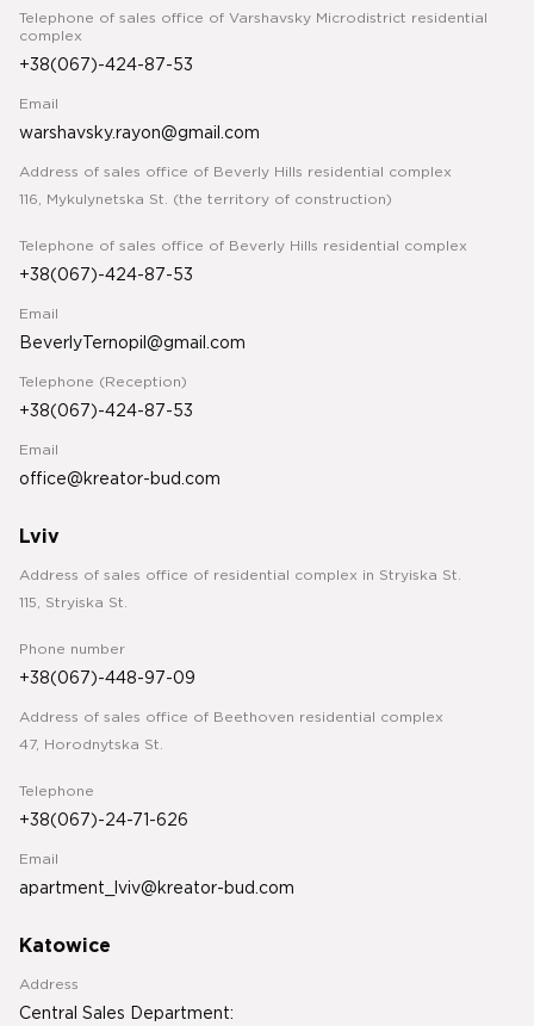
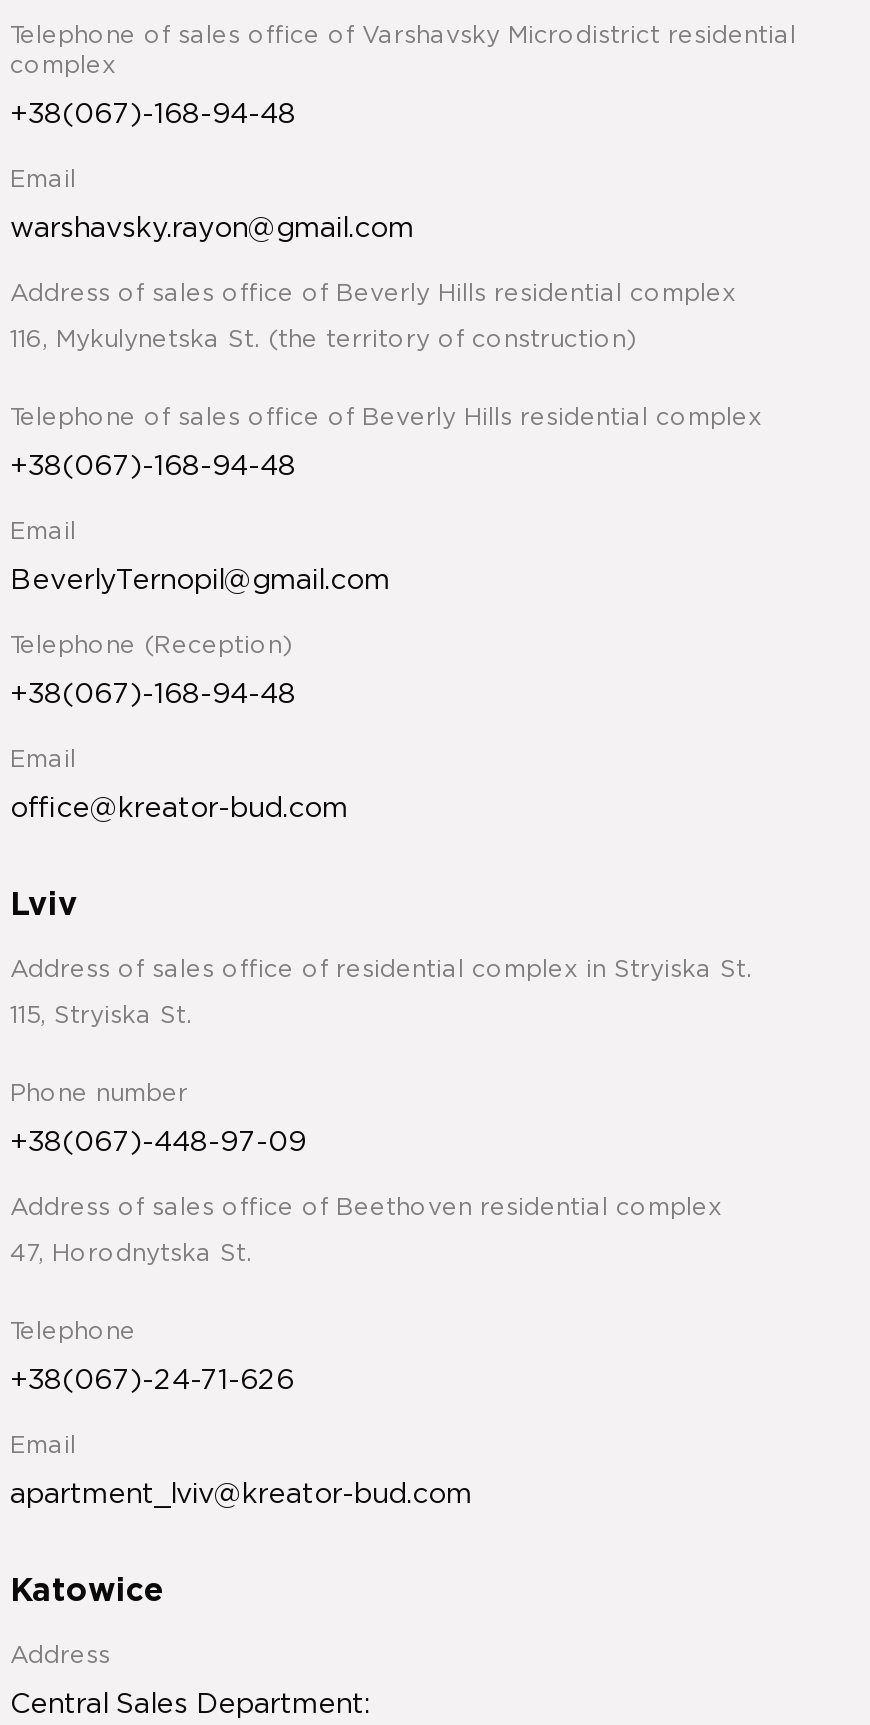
- +38(067)-424-87-53
+ +38(067)-168-94-48

- +38(067)-424-87-53
+ +38(067)-168-94-48

- +38(067)-424-87-53
+ +38(067)-168-94-48
